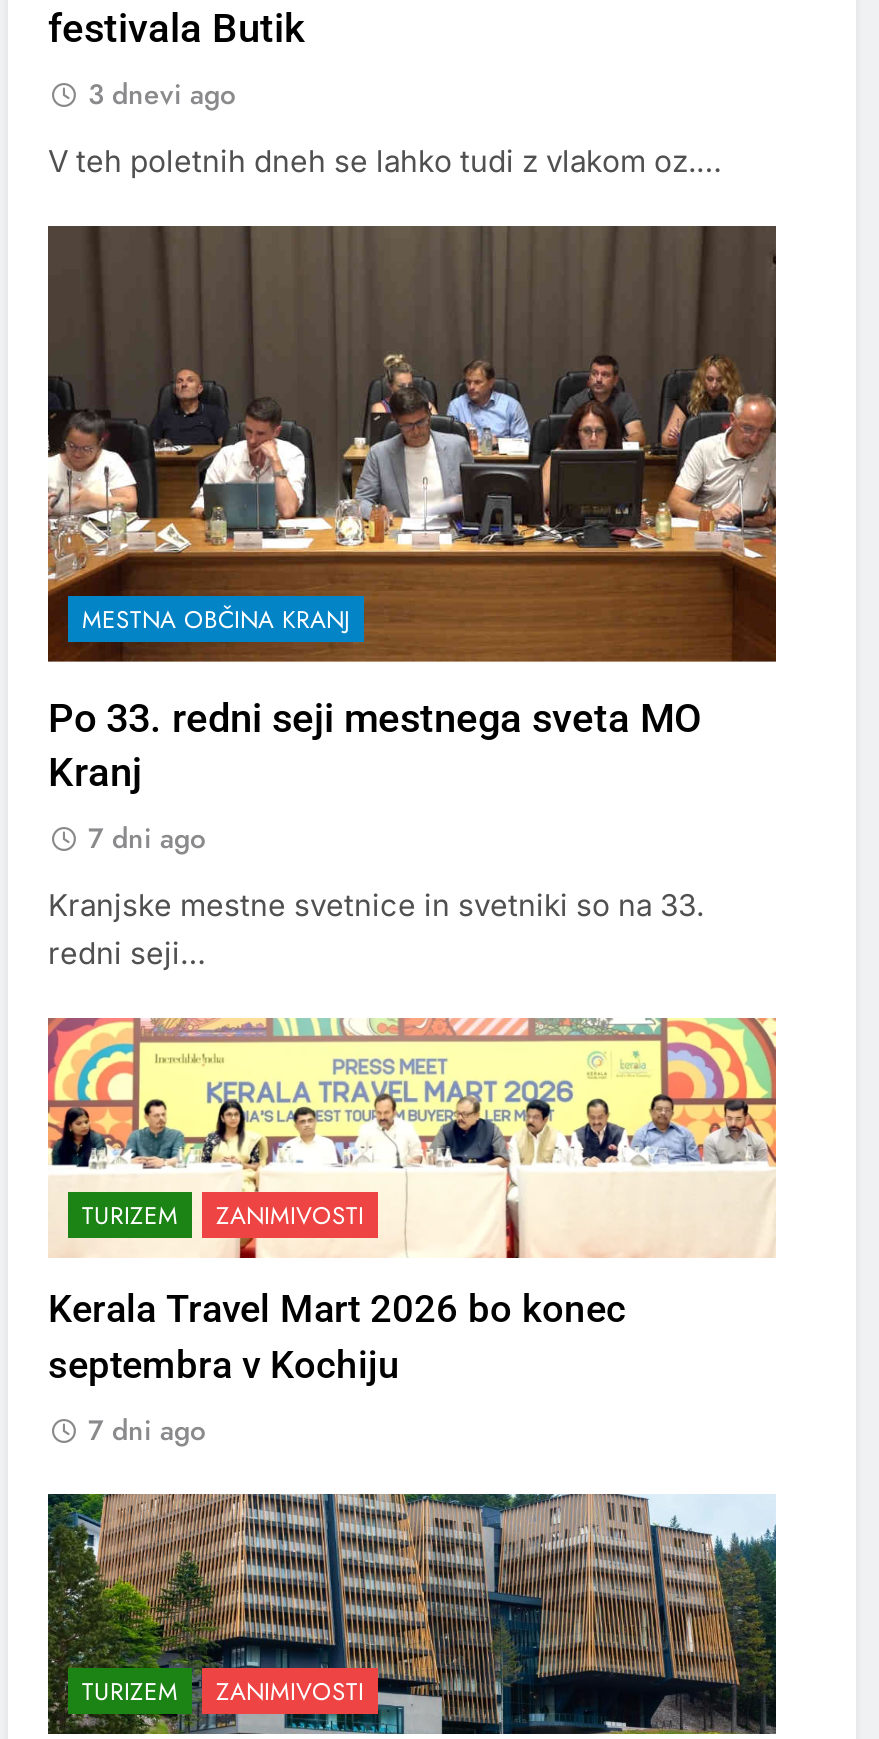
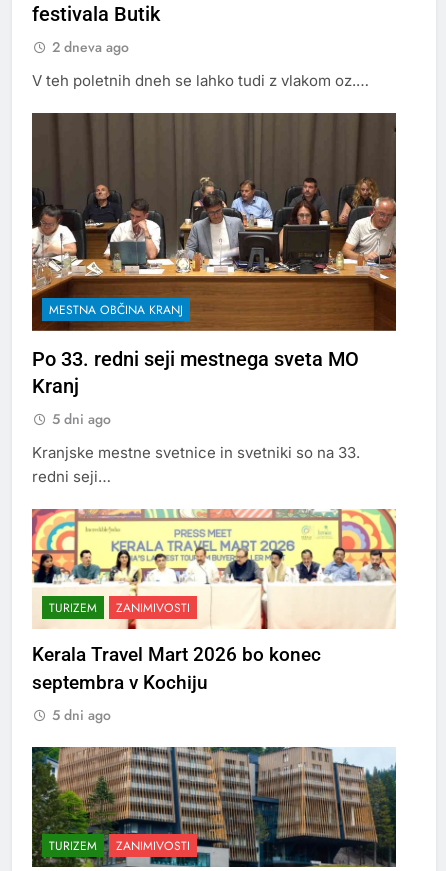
- 3 dnevi ago
+ 2 dneva ago

- 7 dni ago
+ 5 dni ago

- 7 dni ago
+ 5 dni ago
